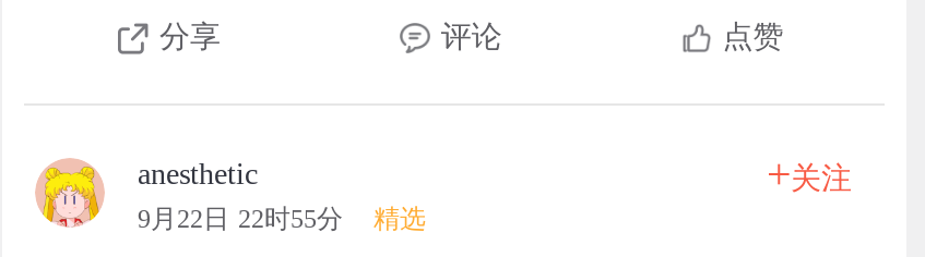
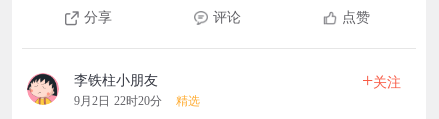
- [image]
- anesthetic
- 9月22日 22时55分
+ [image]
+ 李铁柱小朋友
+ 9月2日 22时20分
